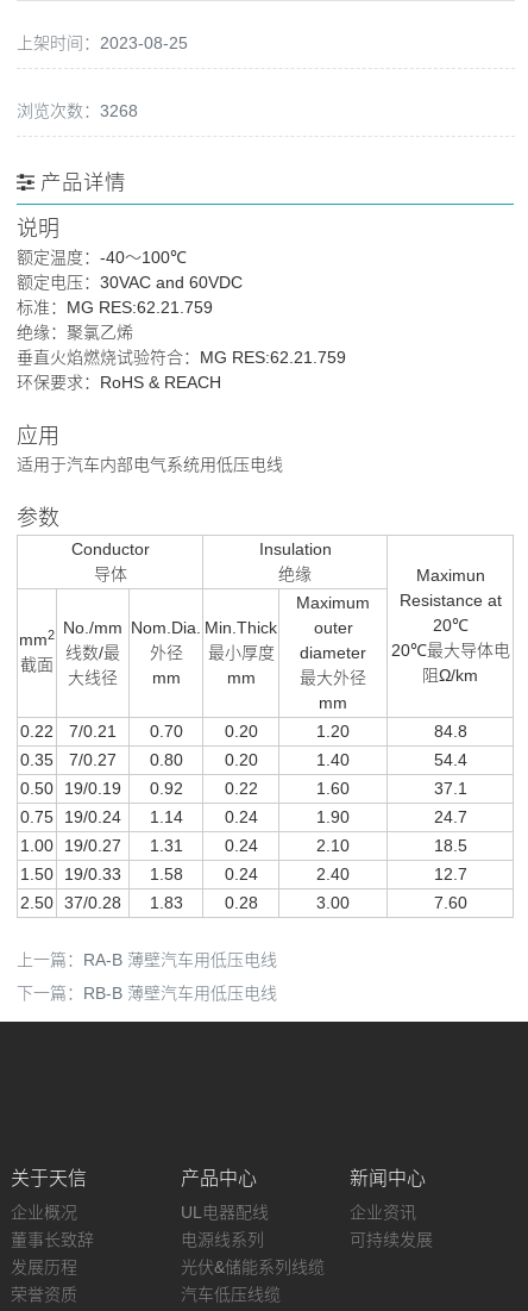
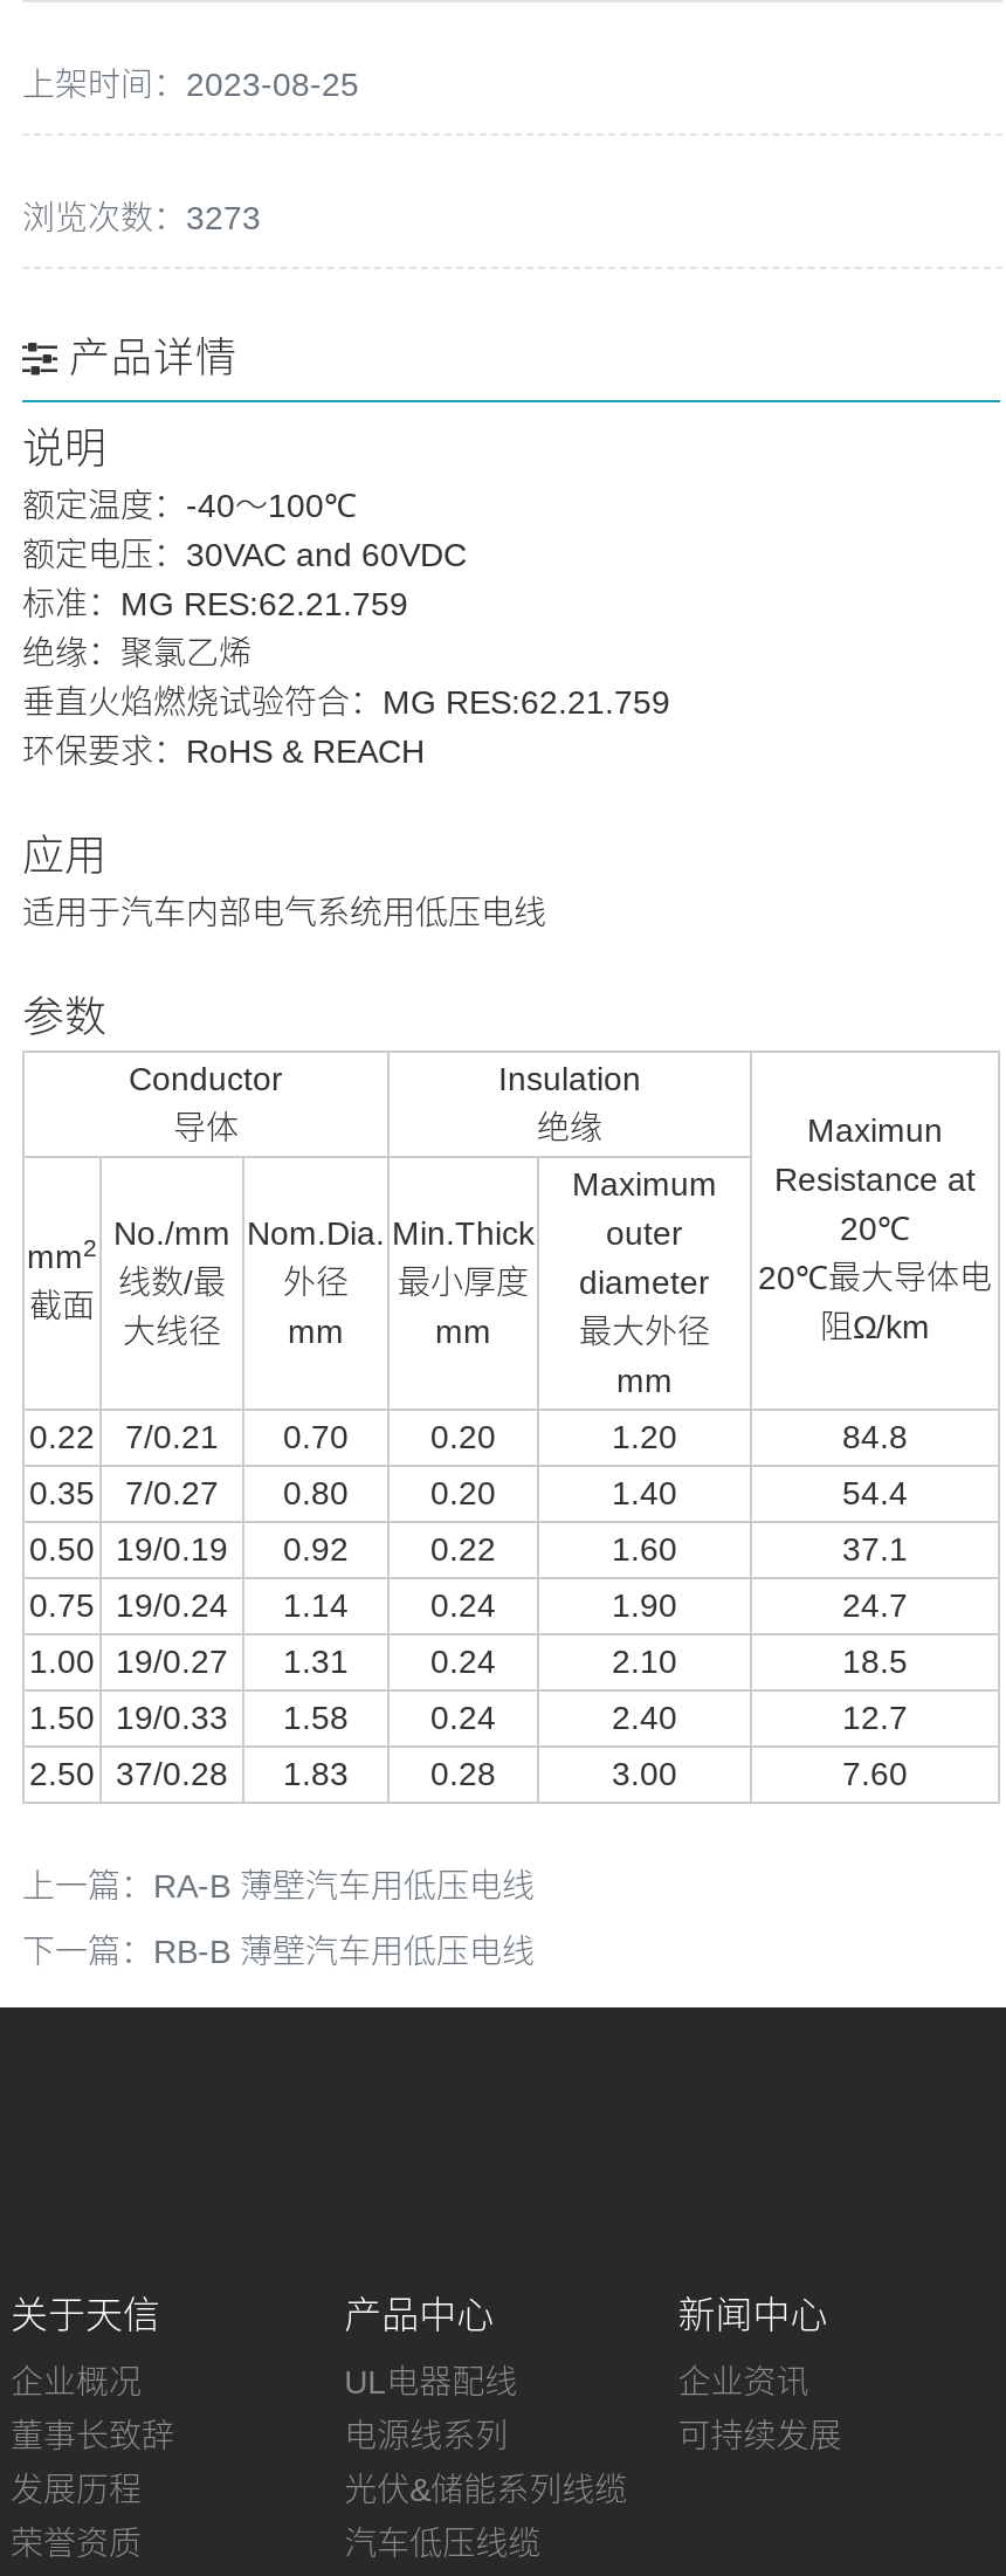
- 浏览次数：3268
+ 浏览次数：3273
